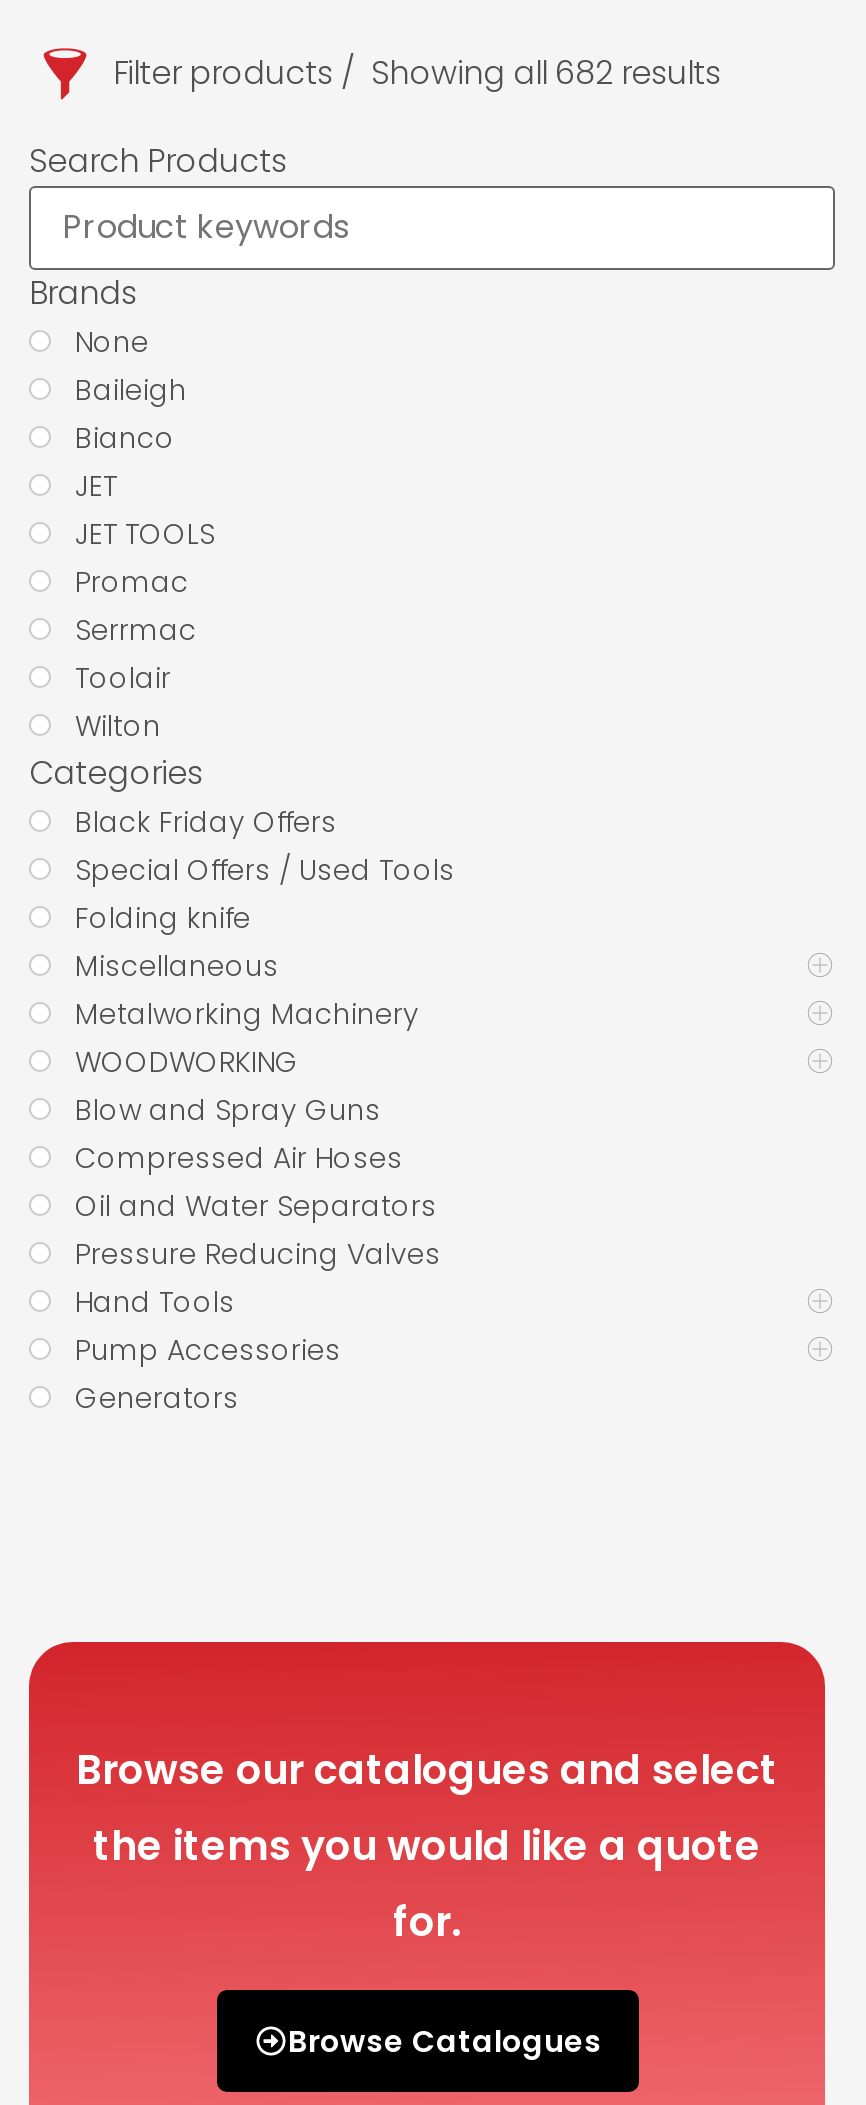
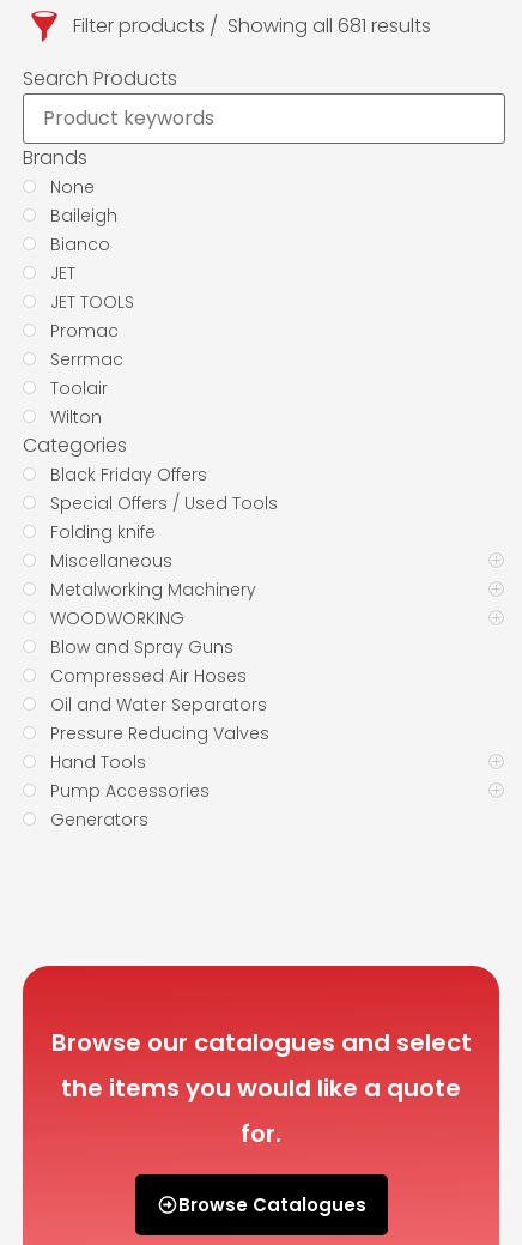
- Showing all 682 results
+ Showing all 681 results
